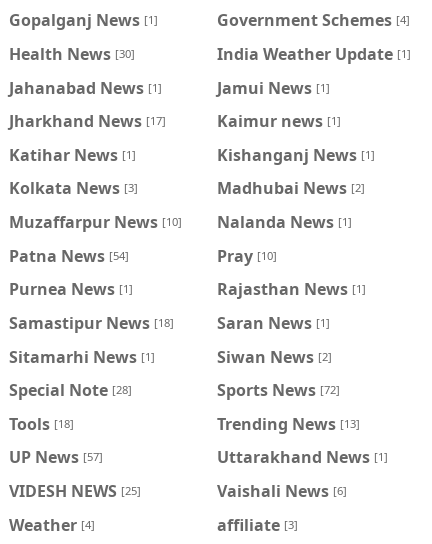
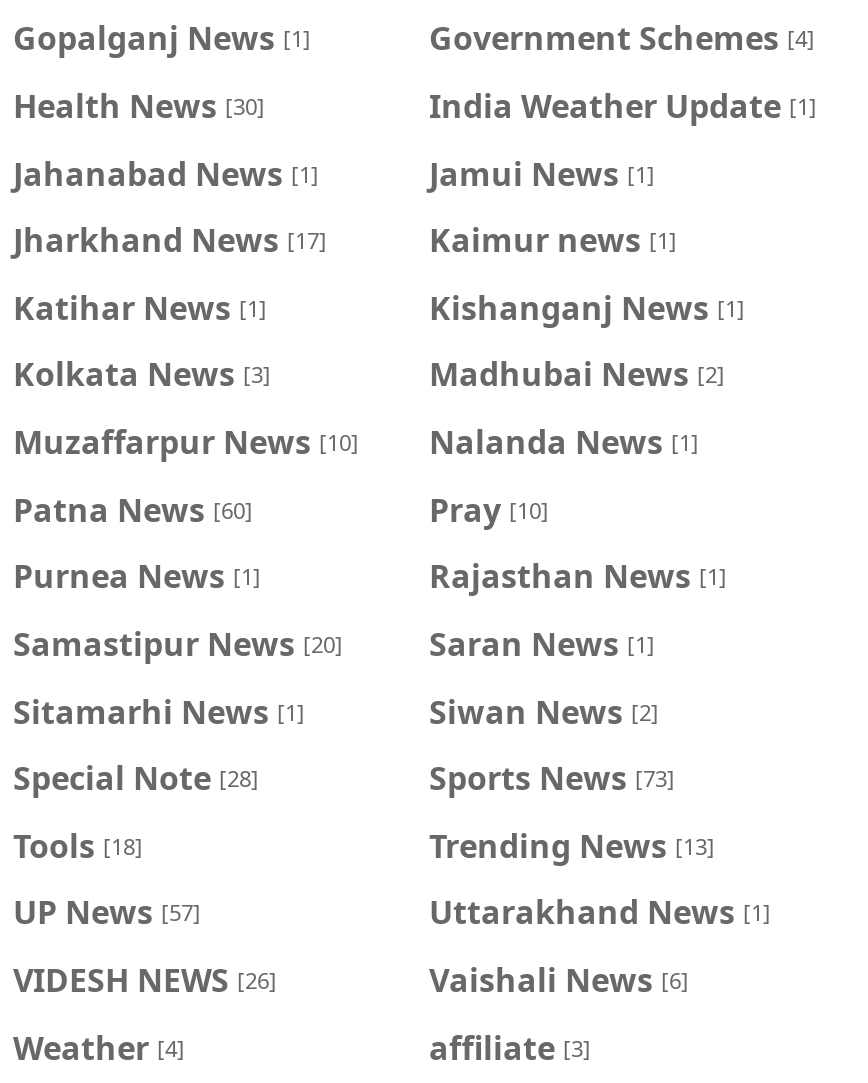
- Patna News [54]
+ Patna News [60]

- Samastipur News [18]
+ Samastipur News [20]

- Sports News [72]
+ Sports News [73]

- VIDESH NEWS [25]
+ VIDESH NEWS [26]
